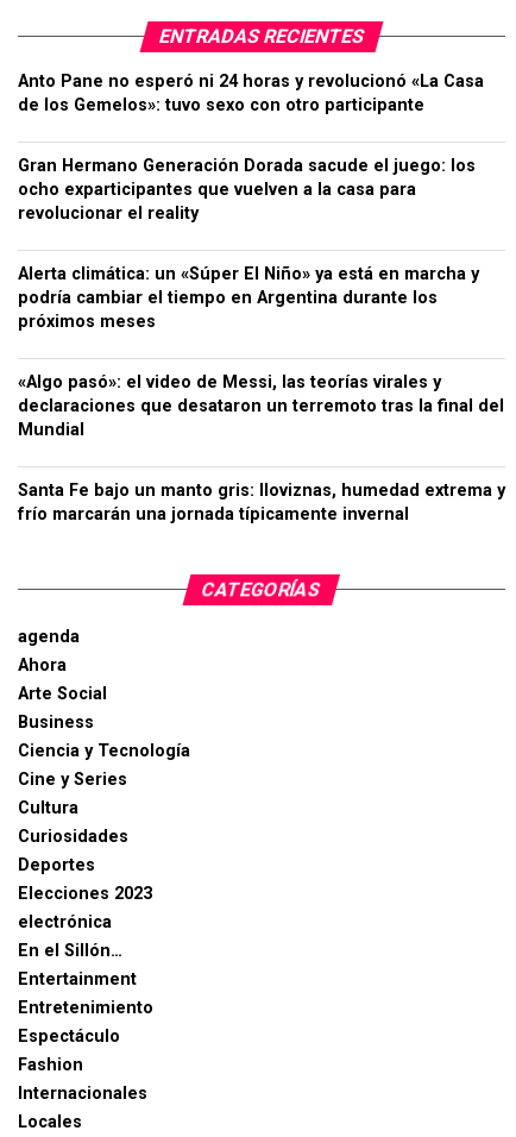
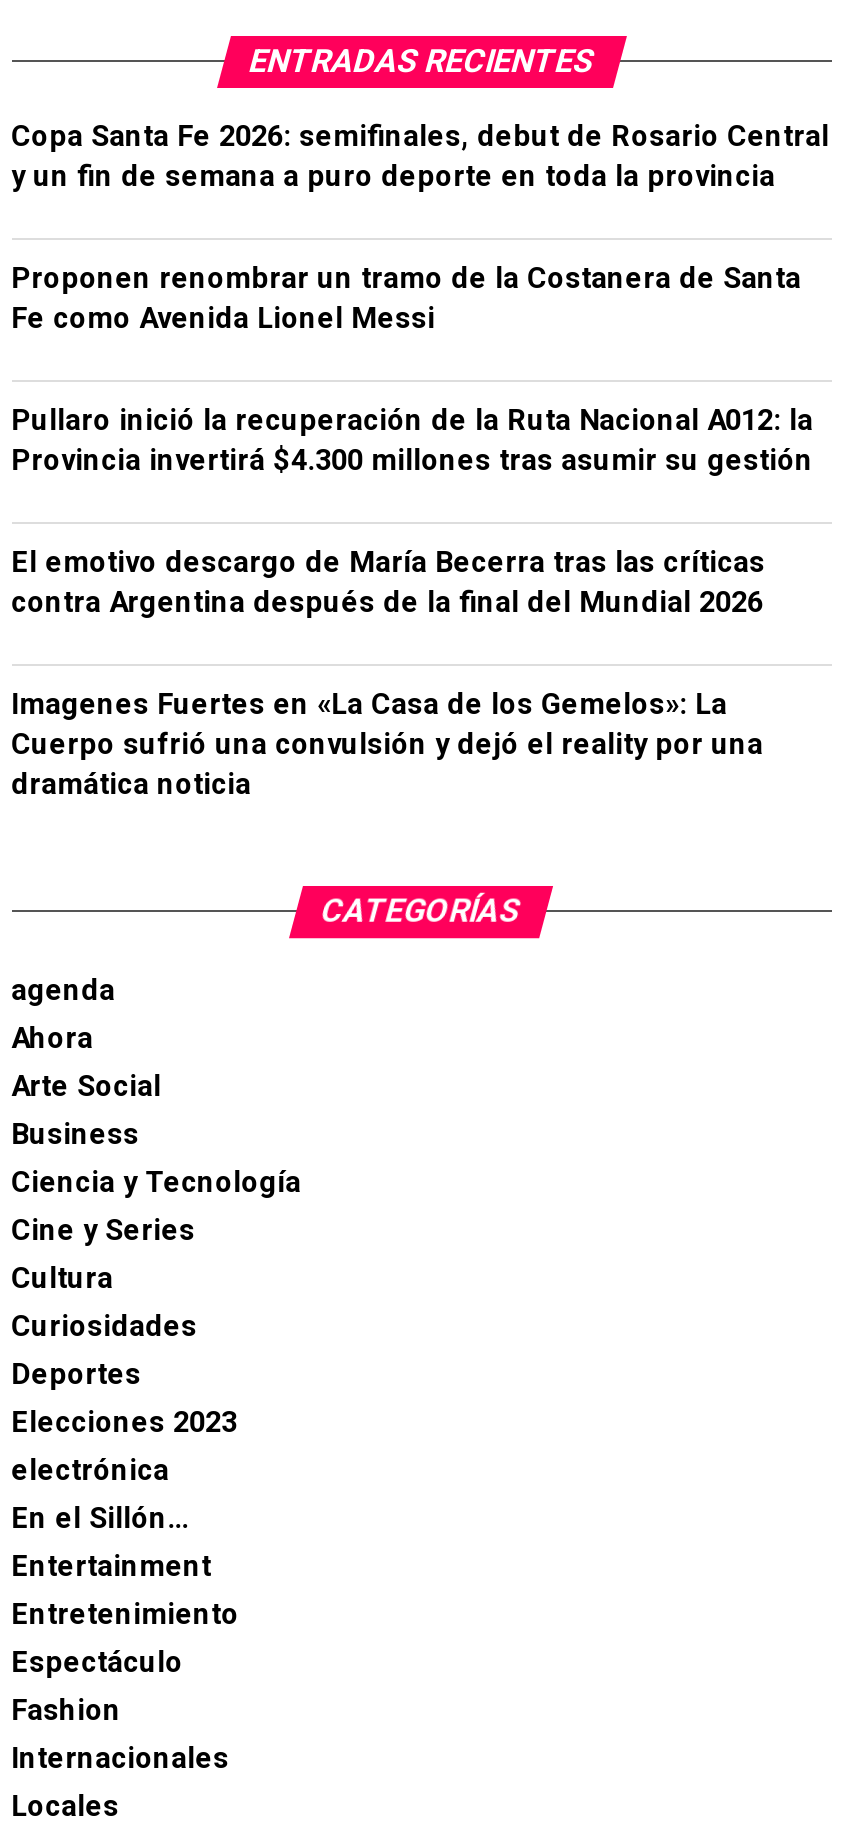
- Anto Pane no esperó ni 24 horas y revolucionó «La Casa
- de los Gemelos»: tuvo sexo con otro participante
+ Copa Santa Fe 2026: semifinales, debut de Rosario Central
+ y un fin de semana a puro deporte en toda la provincia

- Gran Hermano Generación Dorada sacude el juego: los
- ocho exparticipantes que vuelven a la casa para
- revolucionar el reality
+ Proponen renombrar un tramo de la Costanera de Santa
+ Fe como Avenida Lionel Messi

- Alerta climática: un «Súper El Niño» ya está en marcha y
- podría cambiar el tiempo en Argentina durante los
- próximos meses
+ Pullaro inició la recuperación de la Ruta Nacional A012: la
+ Provincia invertirá $4.300 millones tras asumir su gestión

- «Algo pasó»: el video de Messi, las teorías virales y
- declaraciones que desataron un terremoto tras la final del
- Mundial
+ El emotivo descargo de María Becerra tras las críticas
+ contra Argentina después de la final del Mundial 2026

- Santa Fe bajo un manto gris: lloviznas, humedad extrema y
- frío marcarán una jornada típicamente invernal
+ Imagenes Fuertes en «La Casa de los Gemelos»: La
+ Cuerpo sufrió una convulsión y dejó el reality por una
+ dramática noticia
